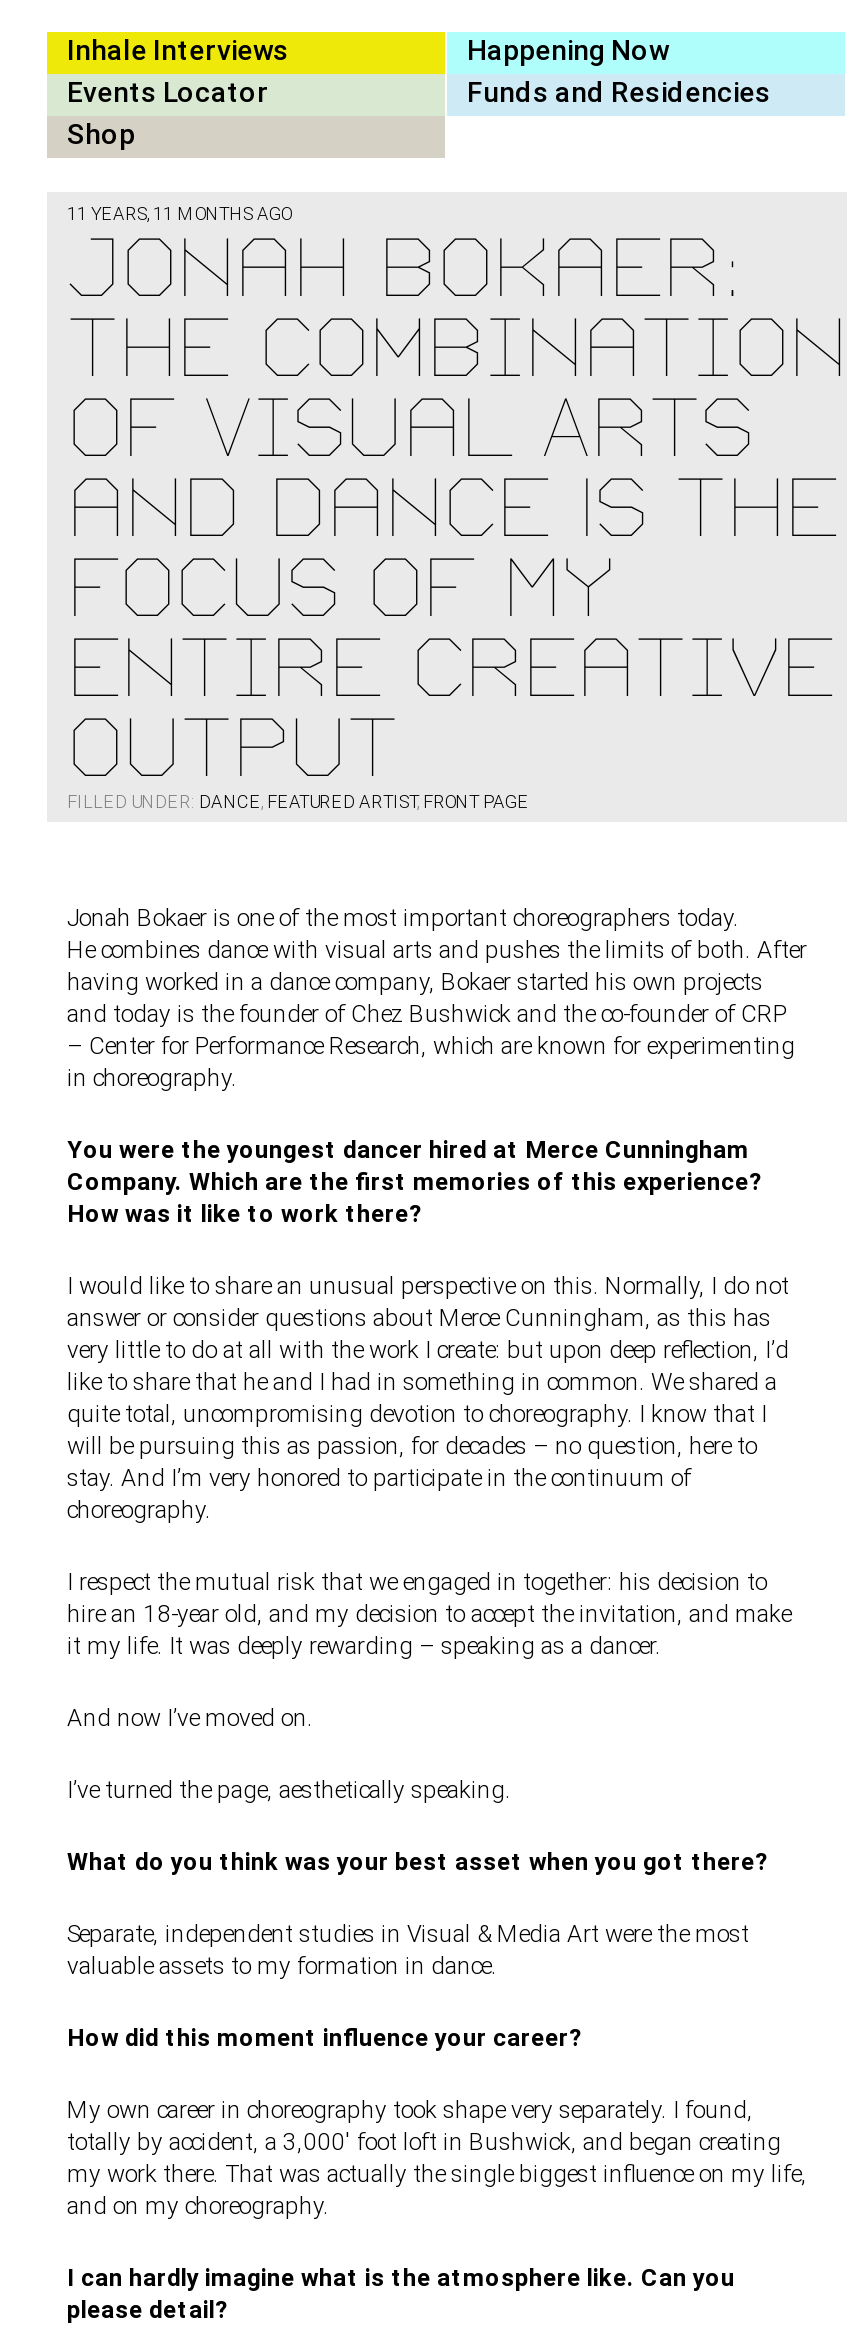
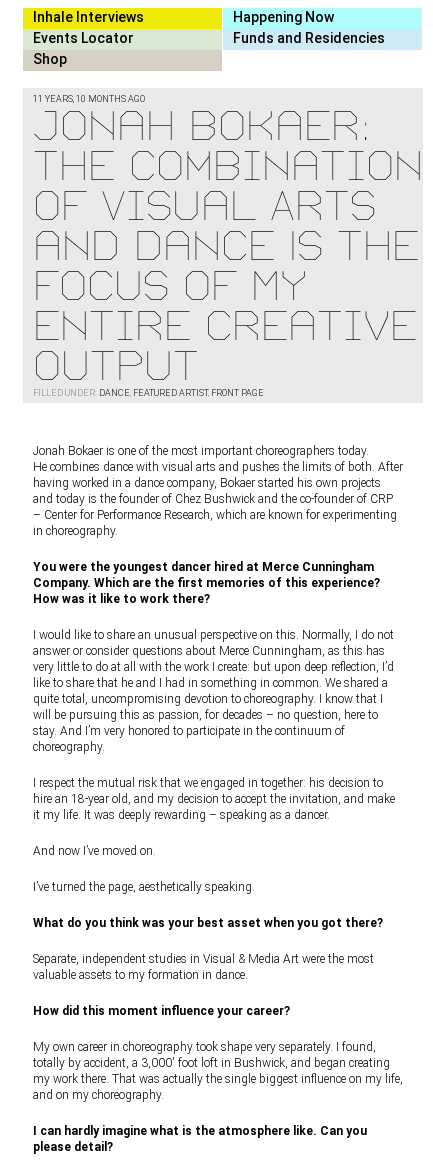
- 11 YEARS, 11 MONTHS AGO
+ 11 YEARS, 10 MONTHS AGO
